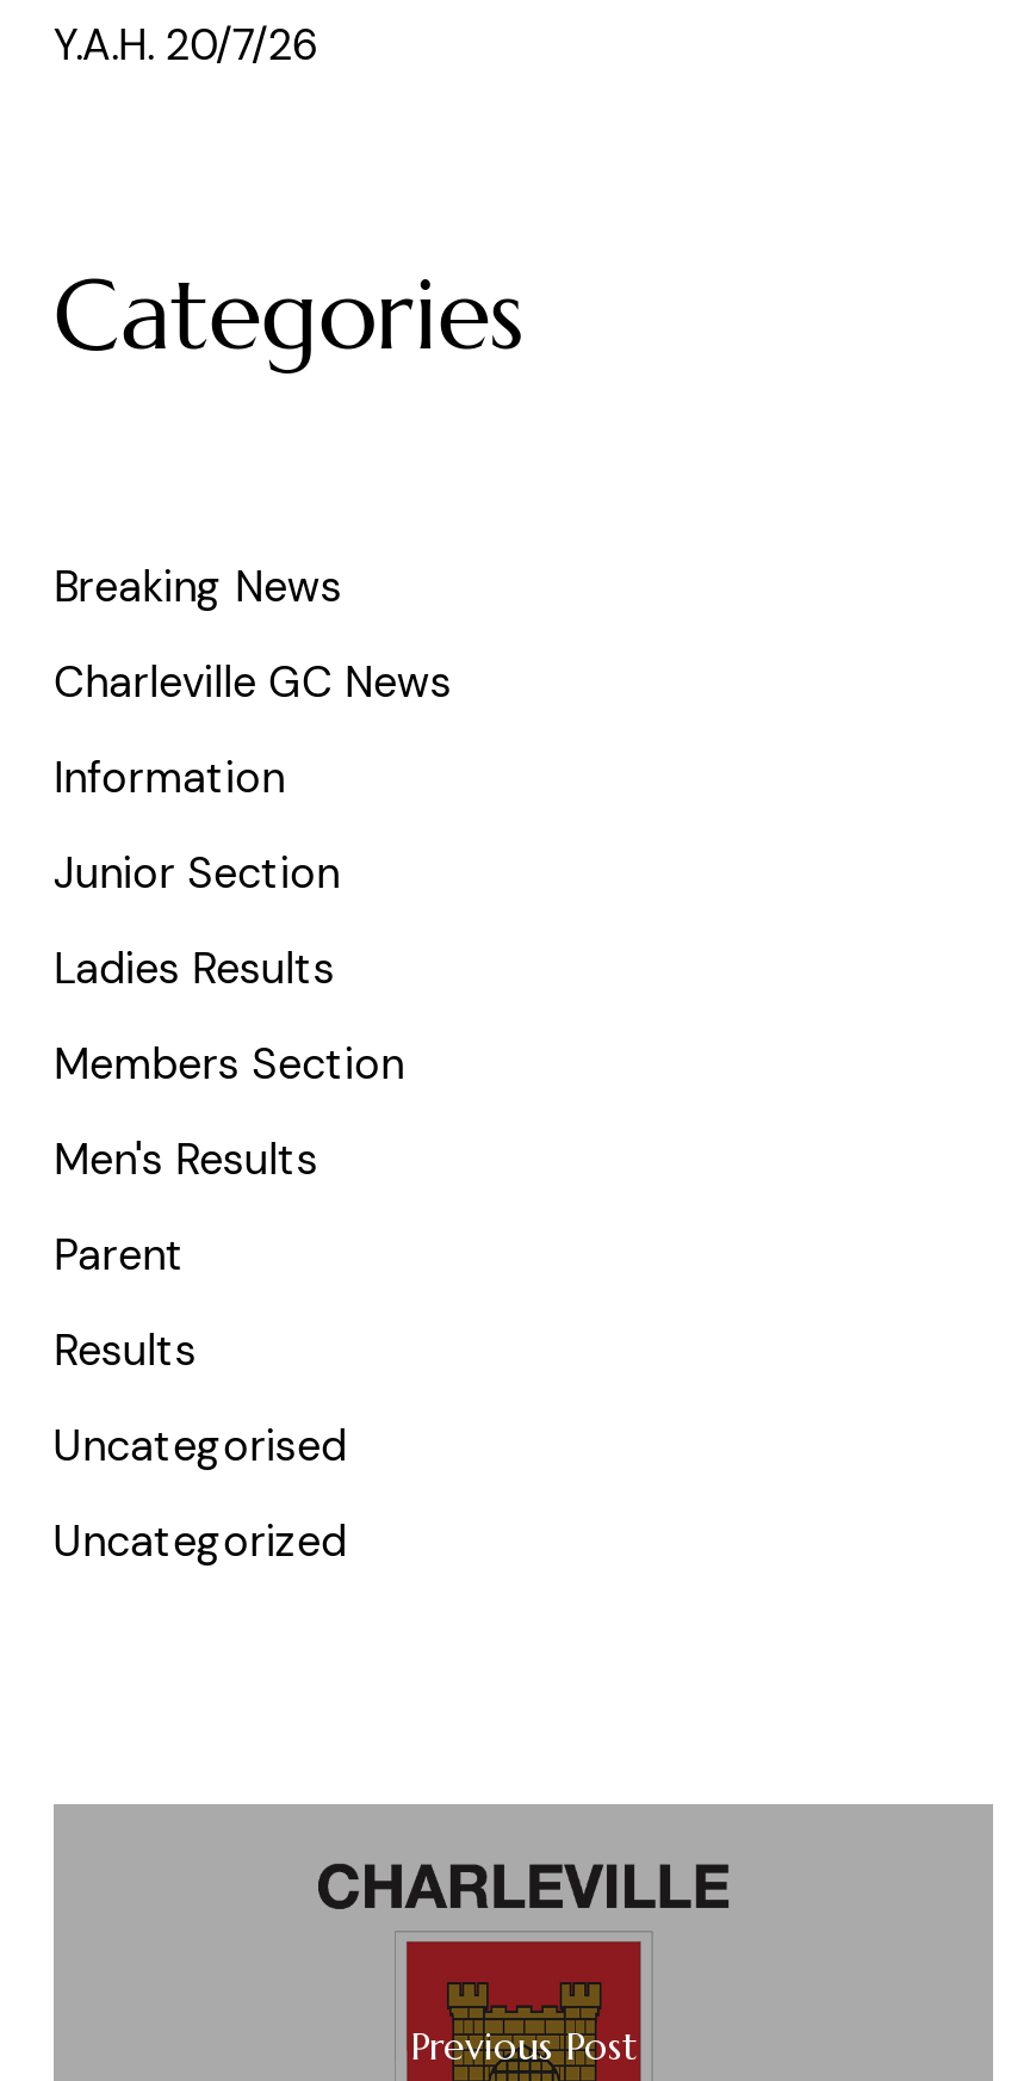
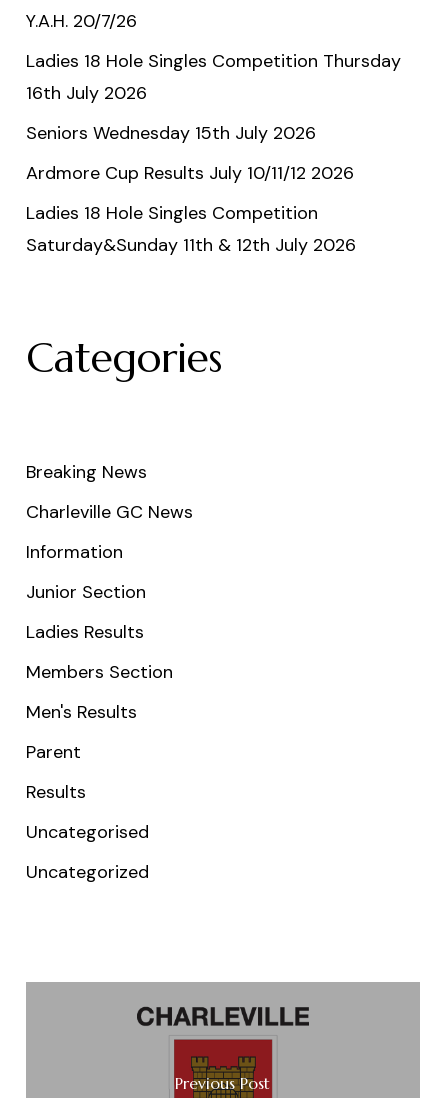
+ Ladies 18 Hole Singles Competition Thursday
+ 16th July 2026
+ Seniors Wednesday 15th July 2026
+ Ardmore Cup Results July 10/11/12 2026
+ Ladies 18 Hole Singles Competition
+ Saturday&Sunday 11th & 12th July 2026
